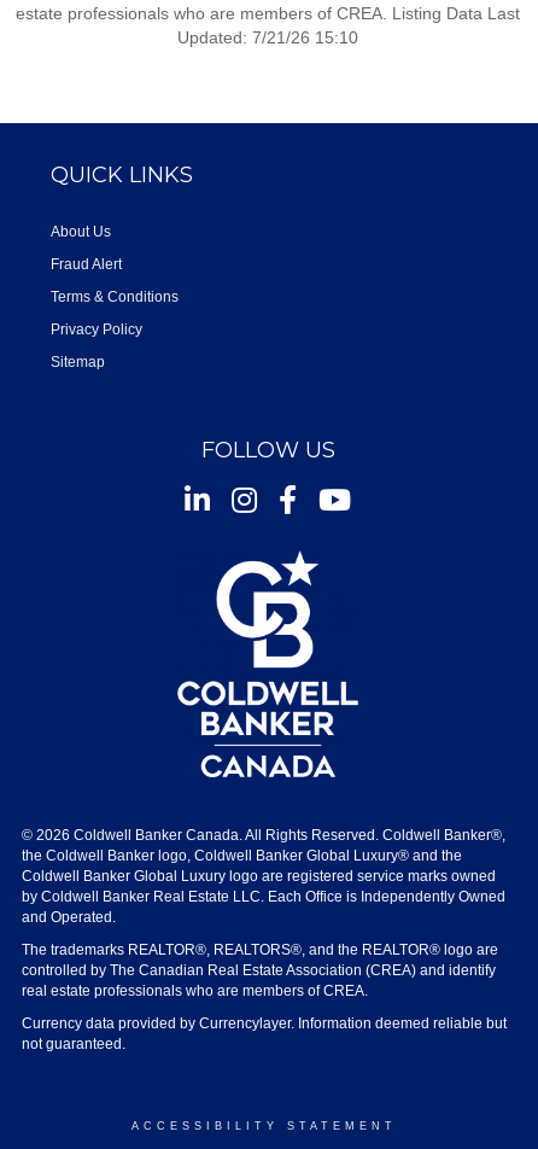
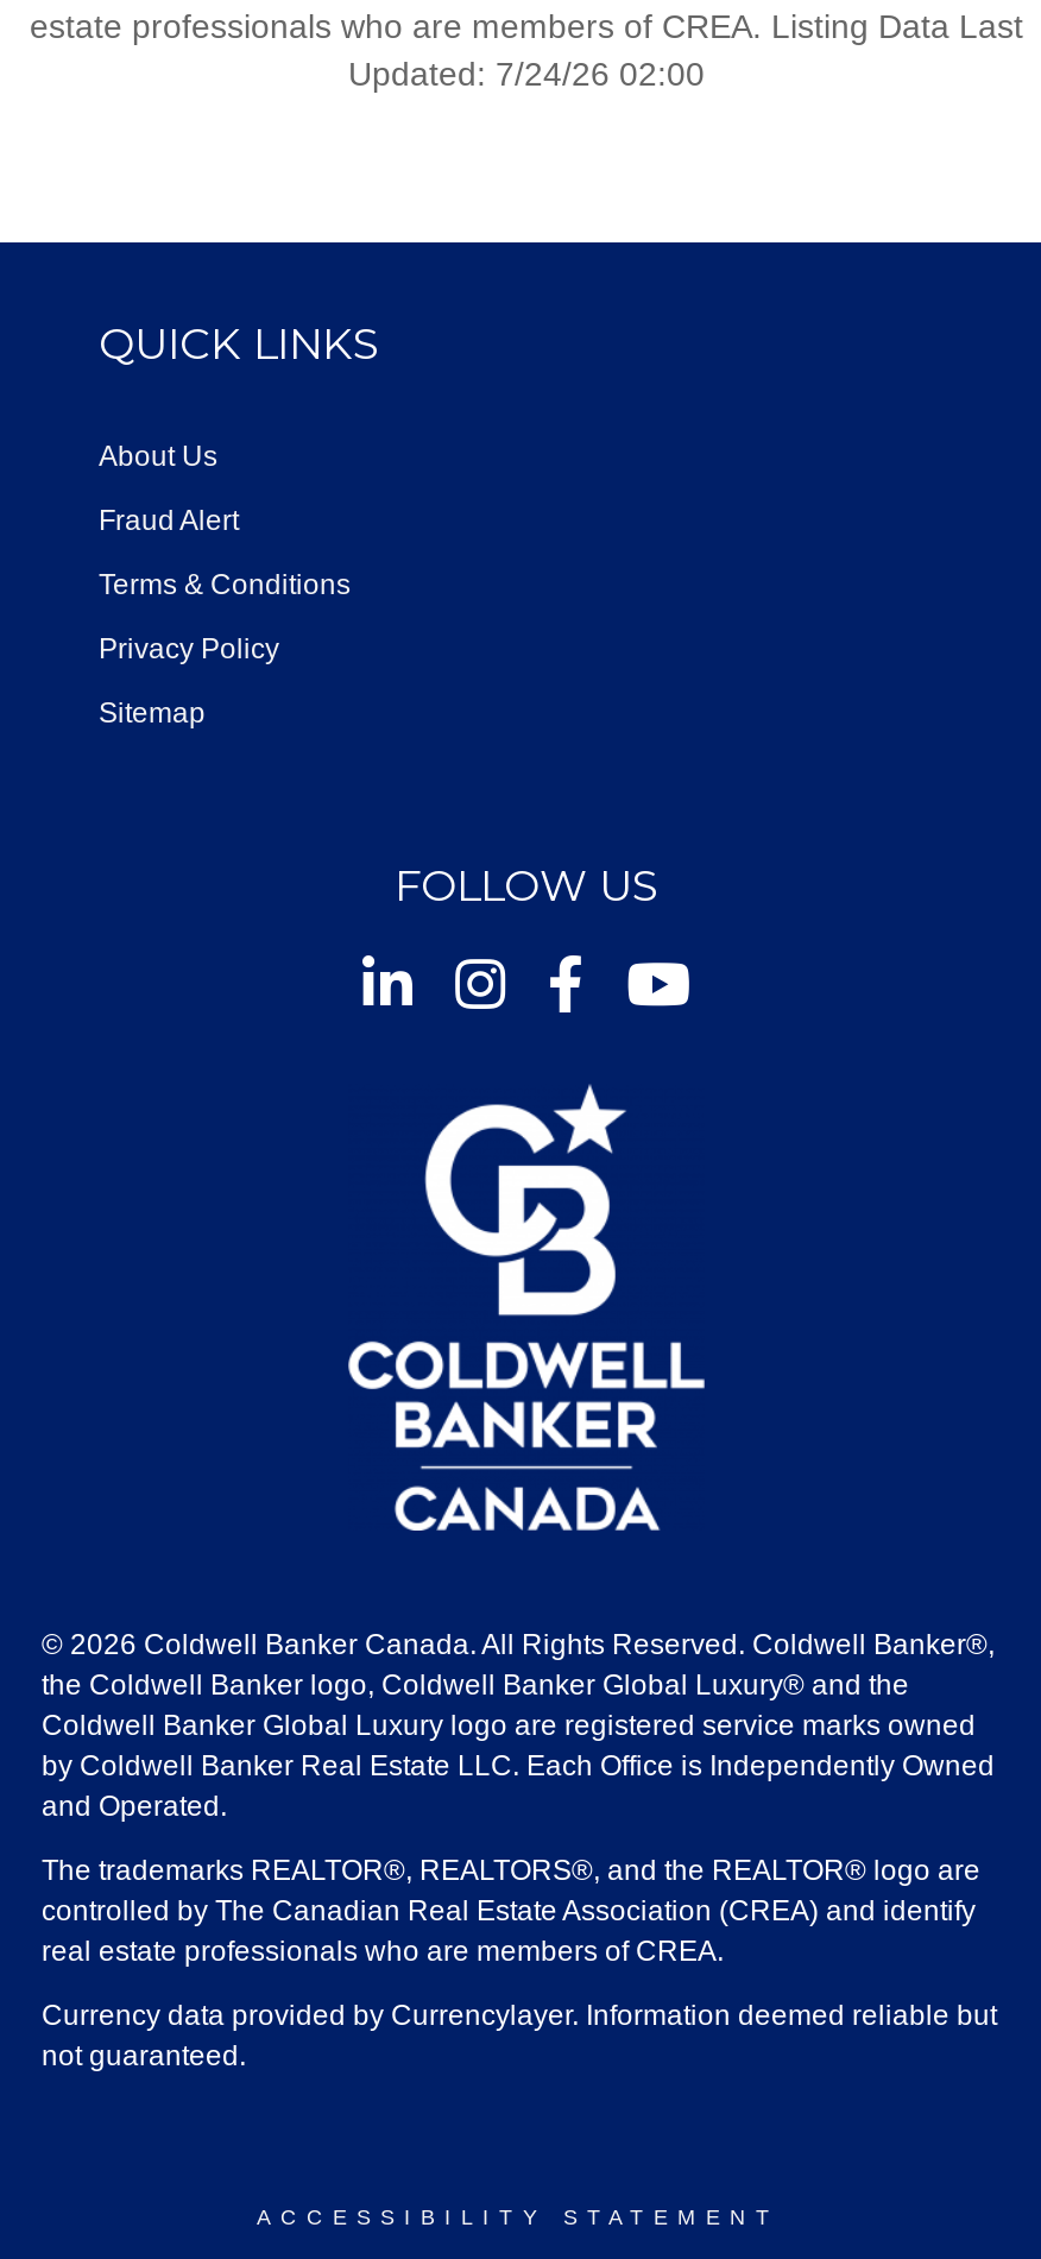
- Updated: 7/21/26 15:10
+ Updated: 7/24/26 02:00
